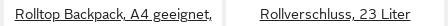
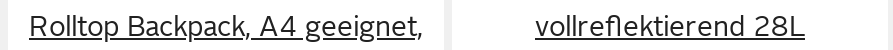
- Rollverschluss, 23 Liter
+ vollreflektierend 28L
